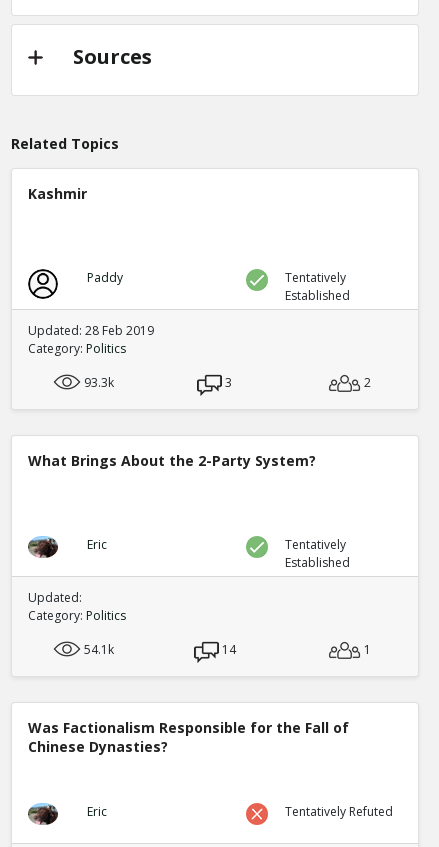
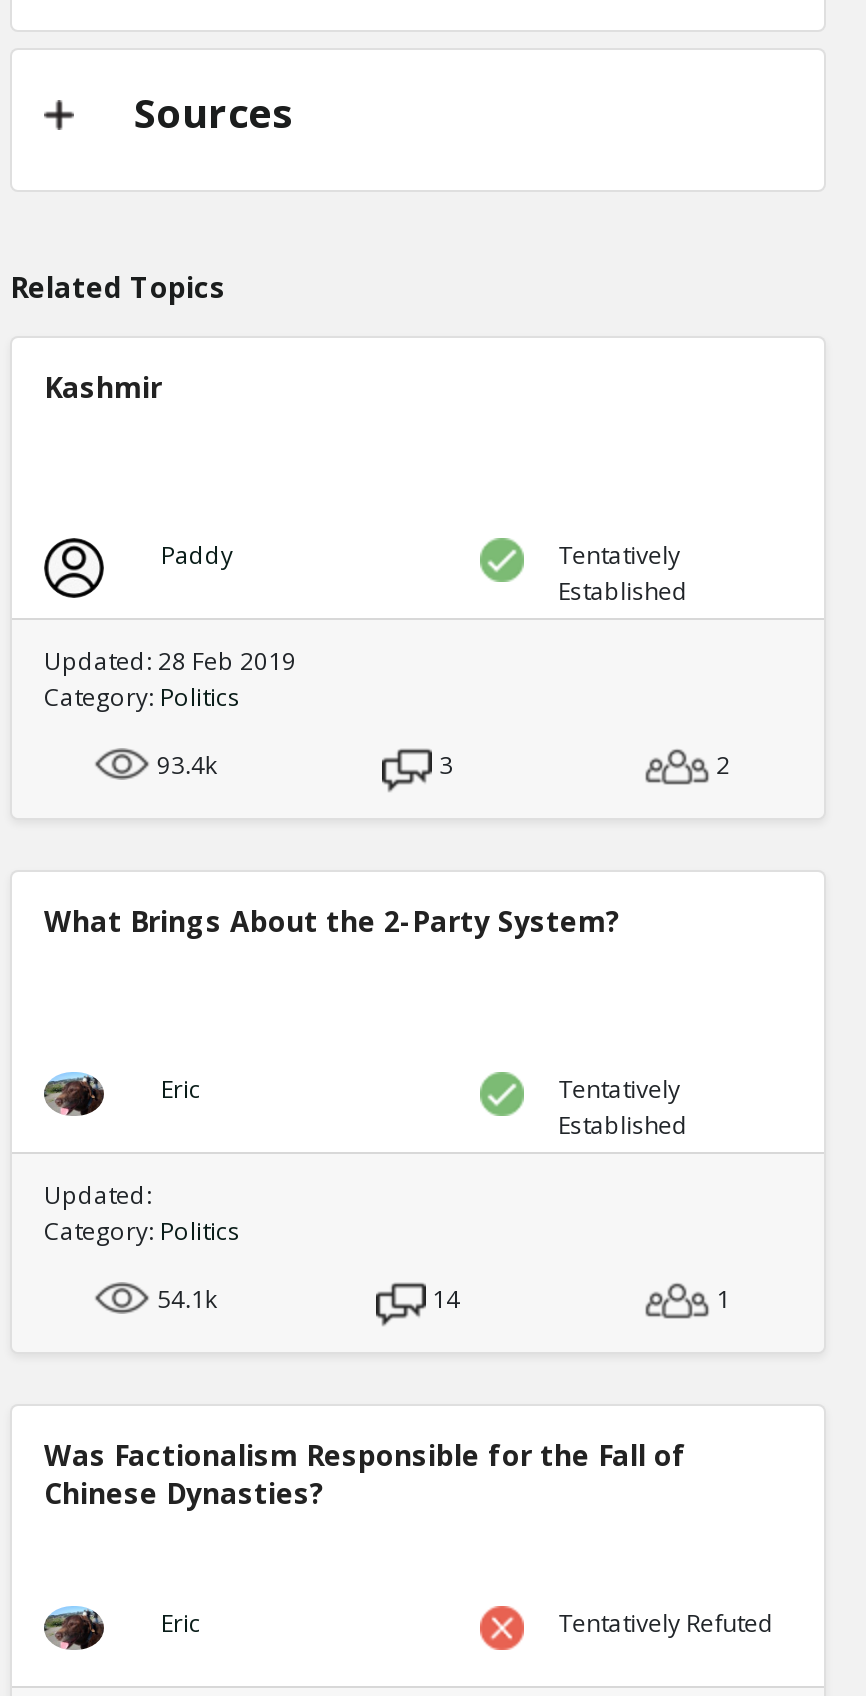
- 93.3k
+ 93.4k
